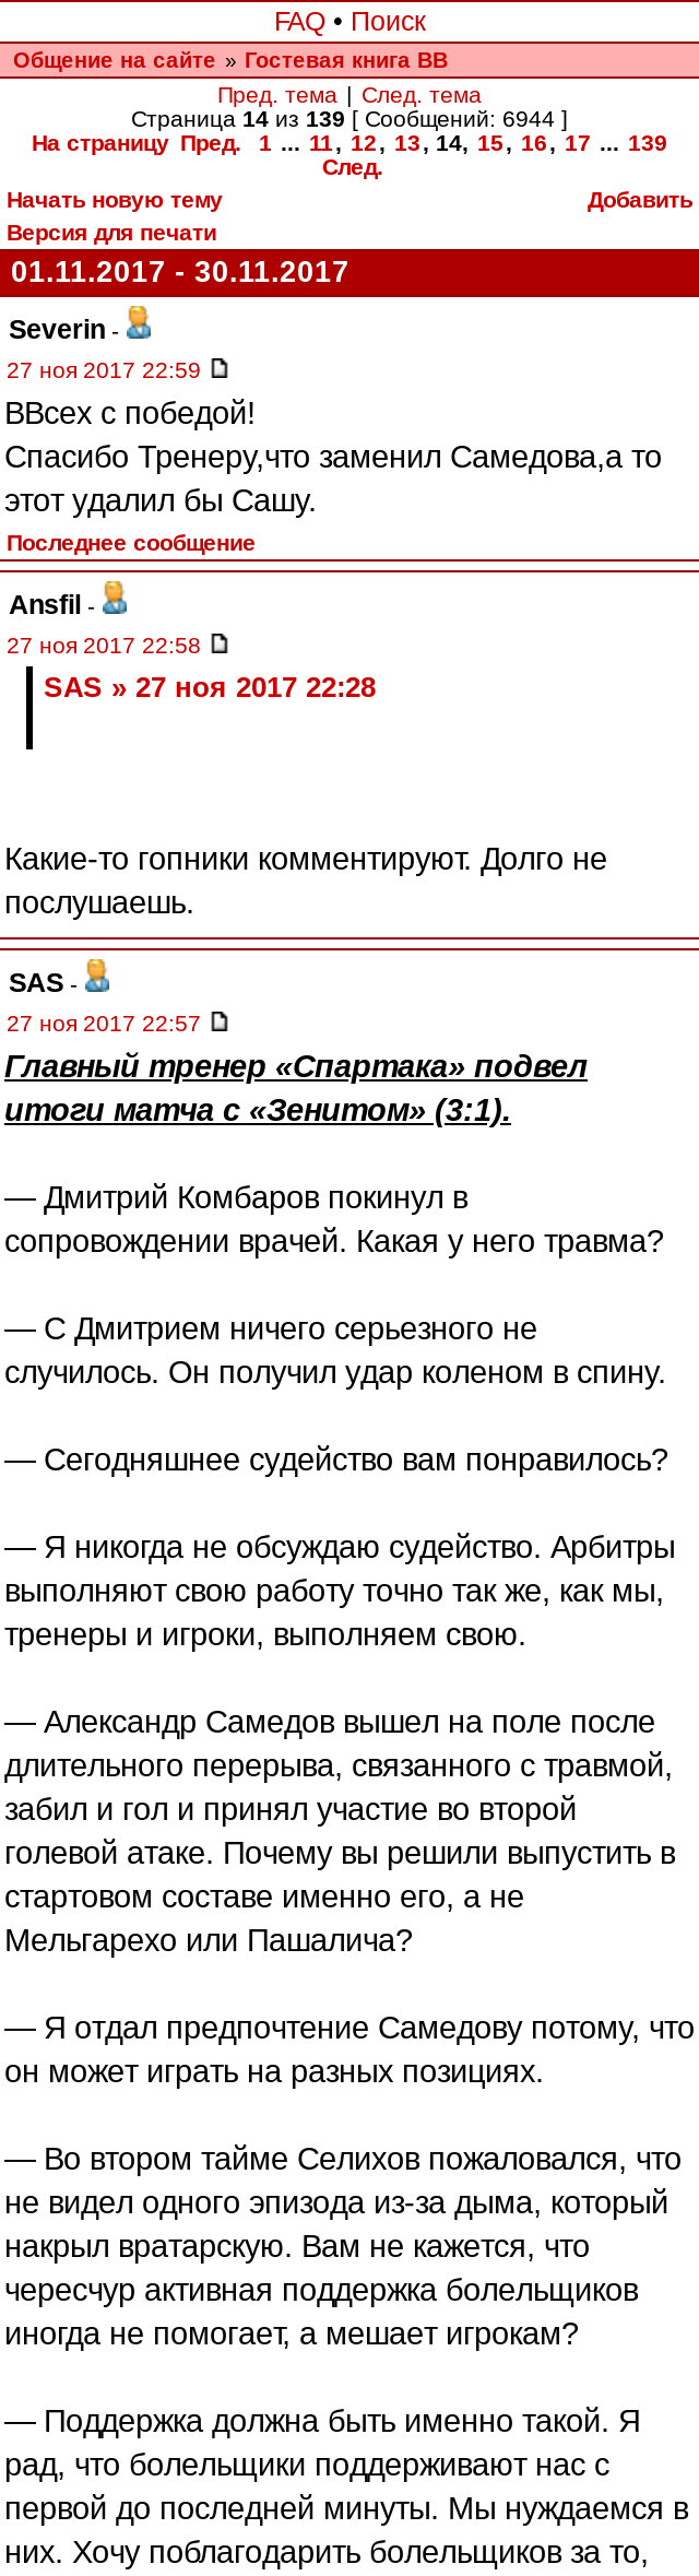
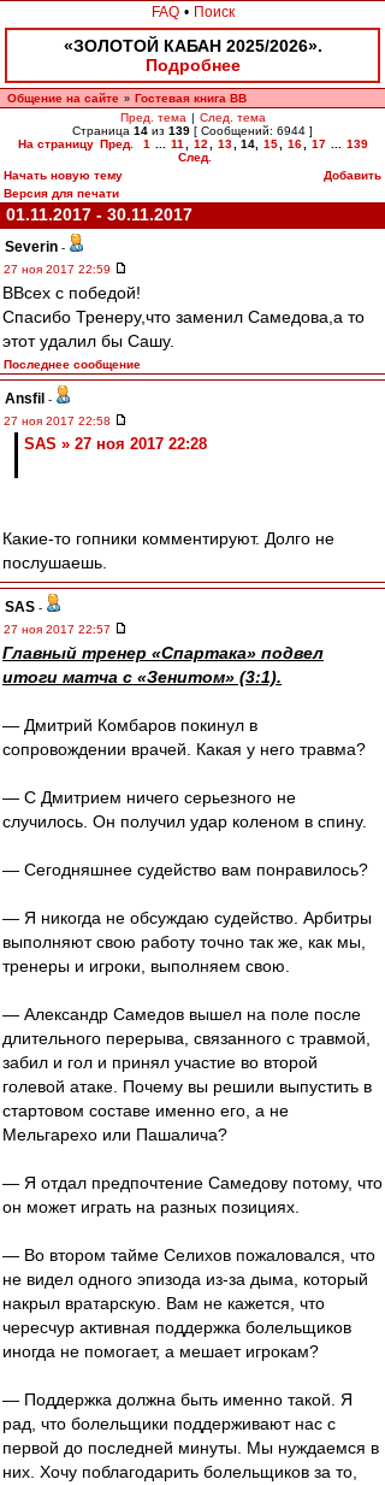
+ «ЗОЛОТОЙ КАБАН 2025/2026».
+ Подробнее
